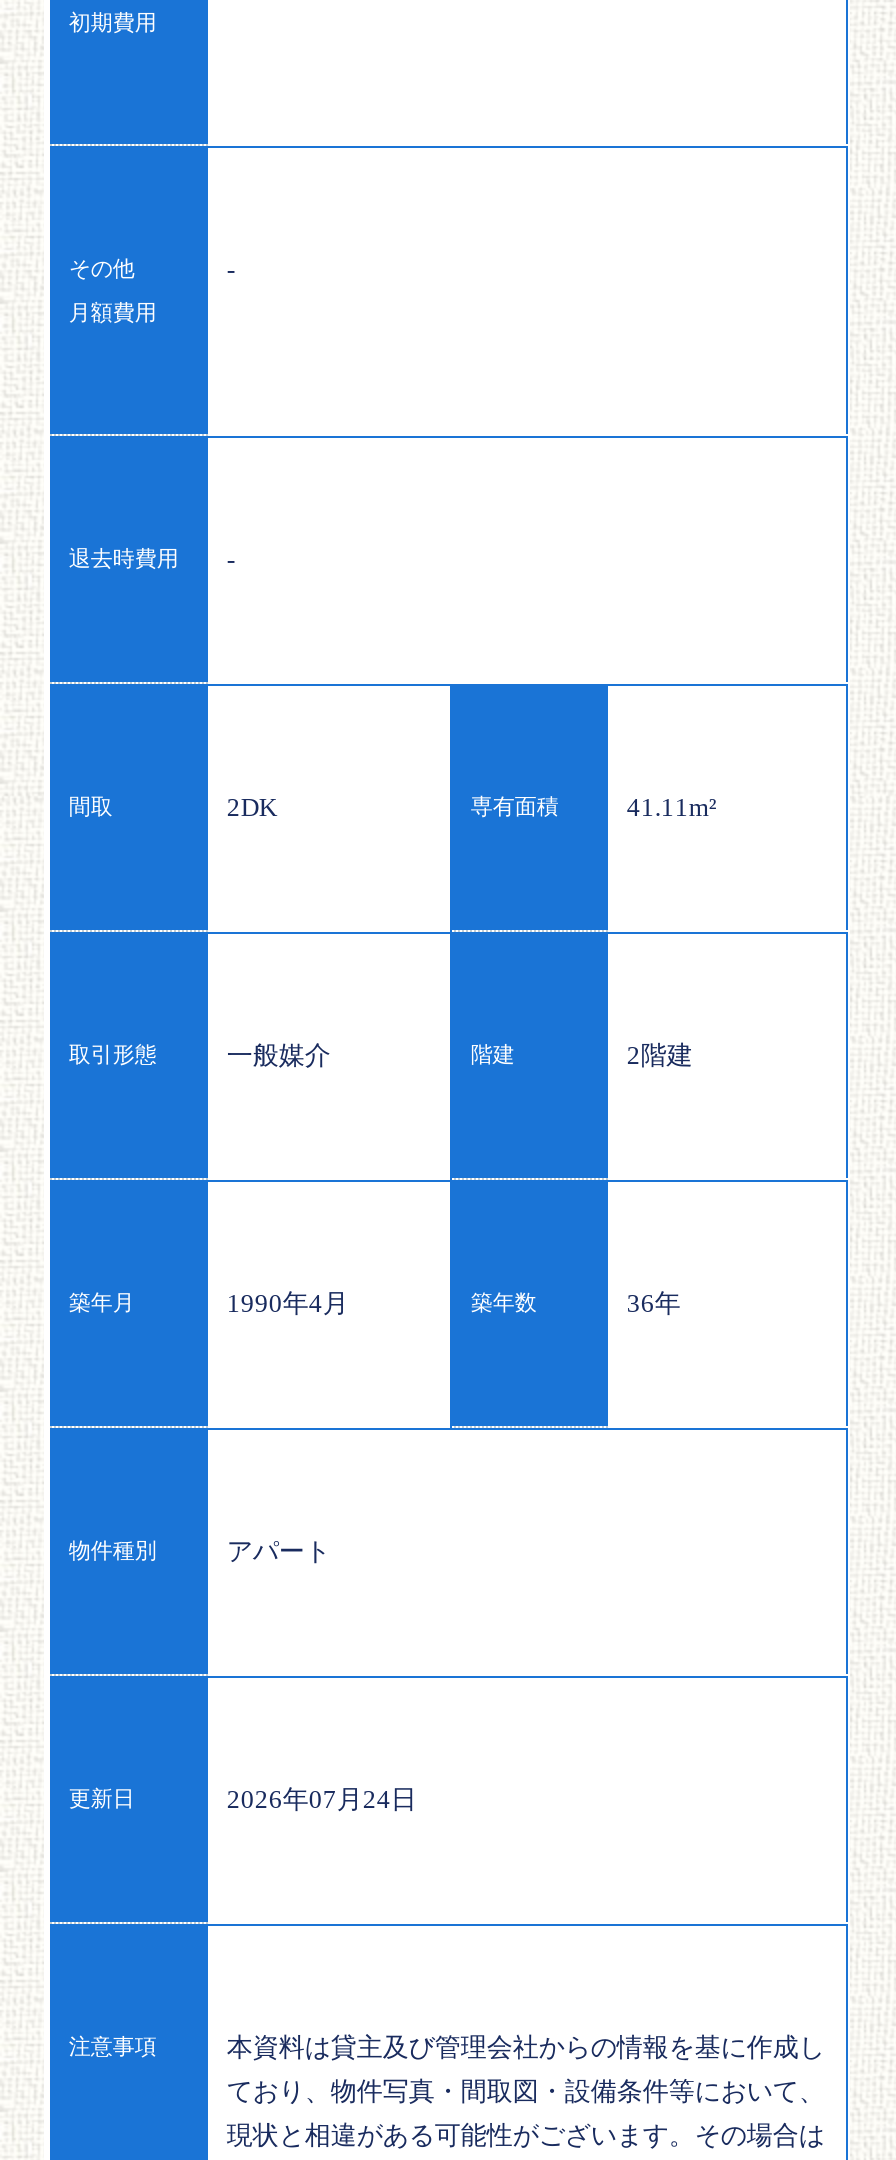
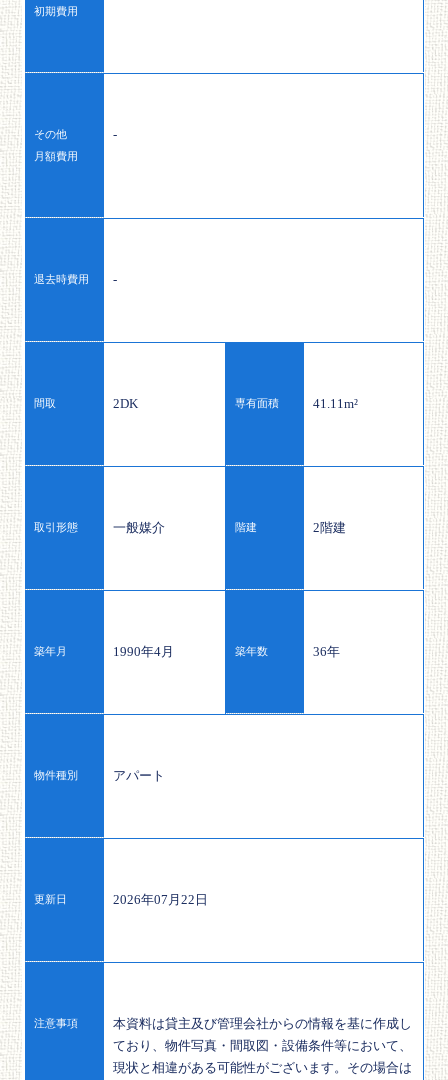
- 2026年07月24日
+ 2026年07月22日
